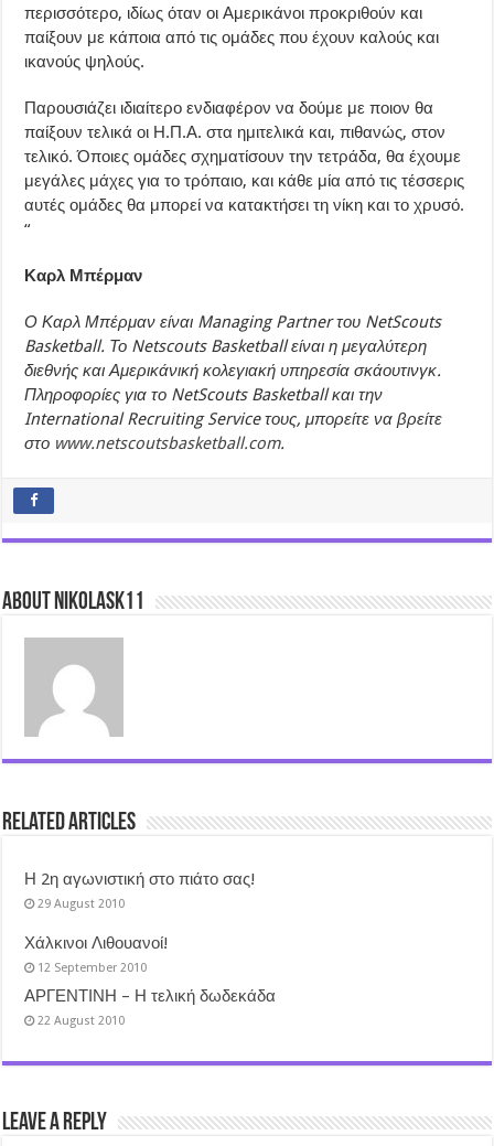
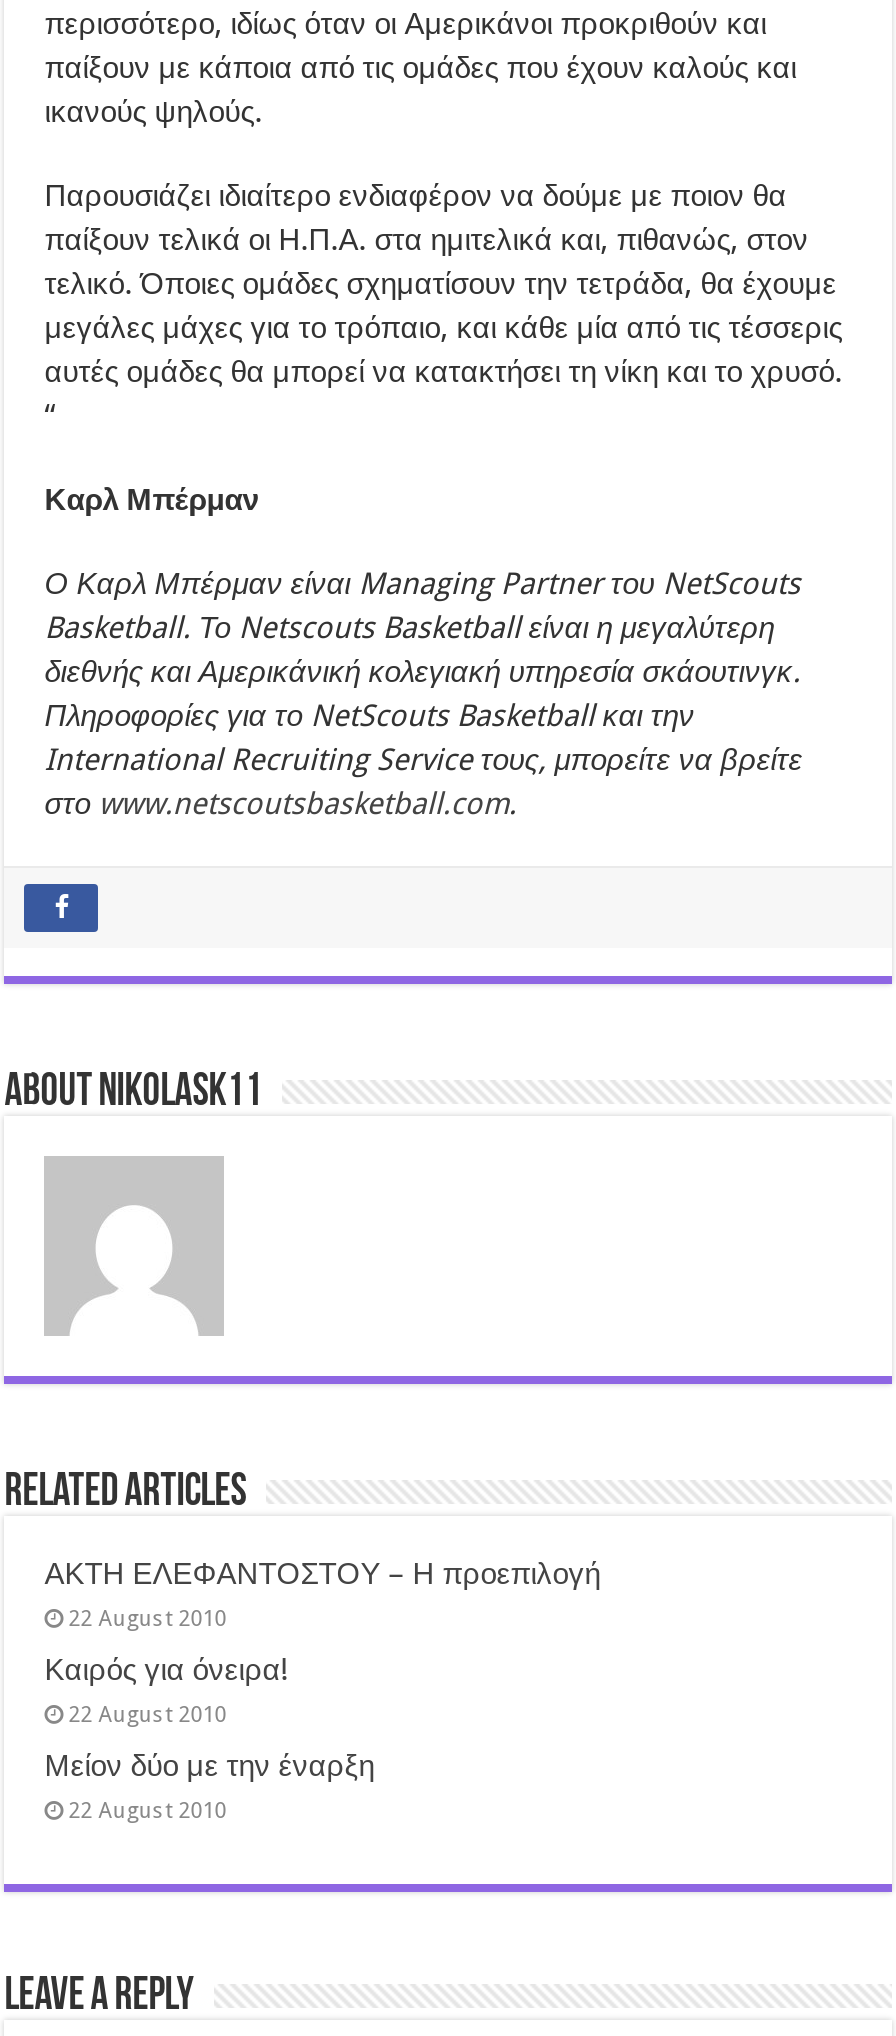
- Η 2η αγωνιστική στο πιάτο σας!
- 29 August 2010
+ ΑΚΤΗ ΕΛΕΦΑΝΤΟΣΤΟΥ – Η προεπιλογή
+ 22 August 2010

- Χάλκινοι Λιθουανοί!
- 12 September 2010
+ Καιρός για όνειρα!
+ 22 August 2010

- ΑΡΓΕΝΤΙΝΗ – Η τελική δωδεκάδα
+ Μείον δύο με την έναρξη
